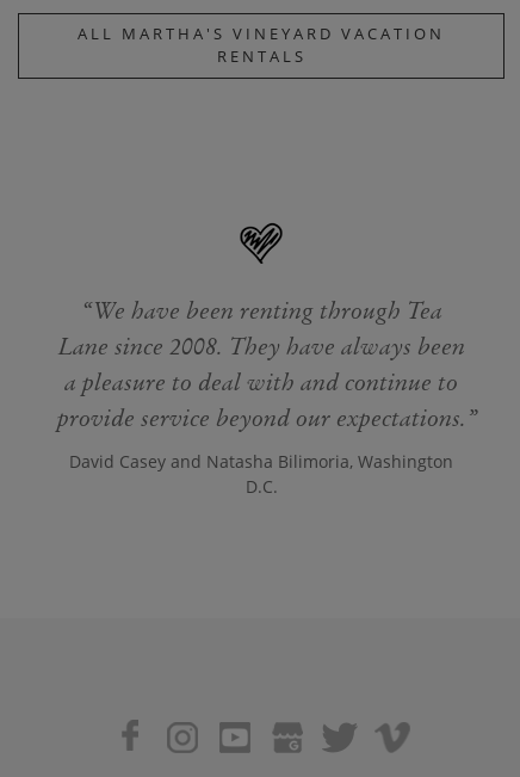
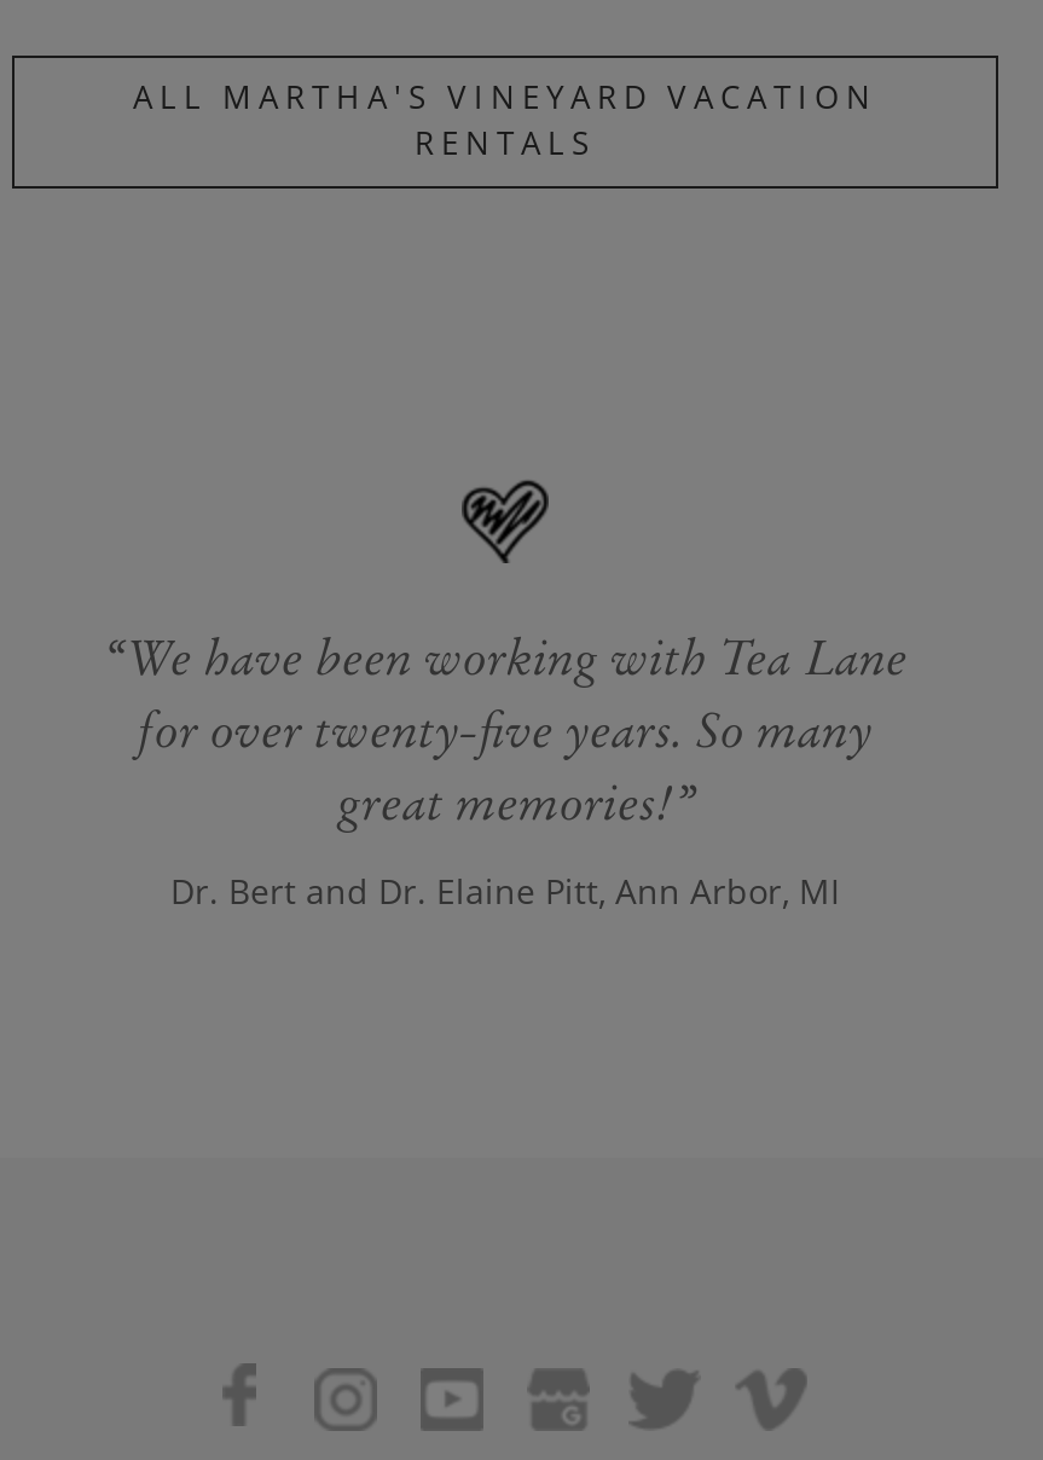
- We have been renting through Tea
- Lane since 2008. They have always been
- a pleasure to deal with and continue to
- provide service beyond our expectations.
- David Casey and Natasha Bilimoria, Washington
- D.C.
+ We have been working with Tea Lane
+ for over twenty-five years. So many
+ great memories!
+ Dr. Bert and Dr. Elaine Pitt, Ann Arbor, MI
